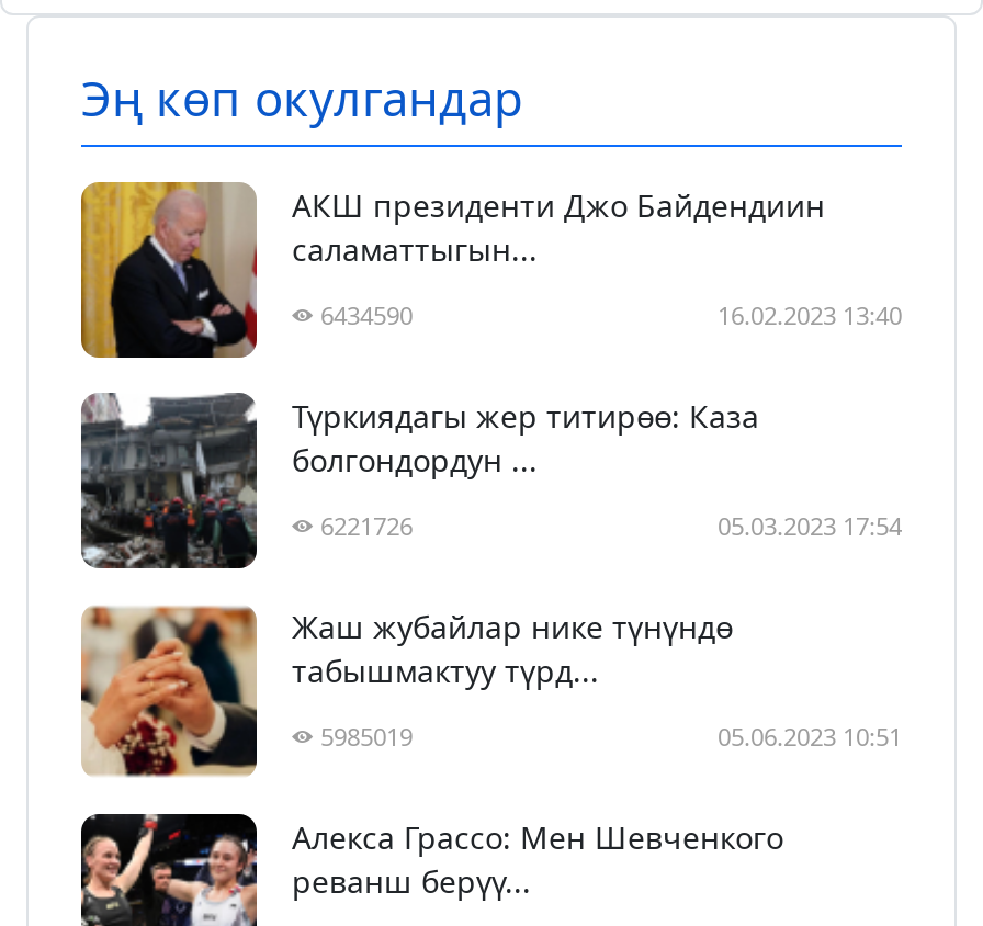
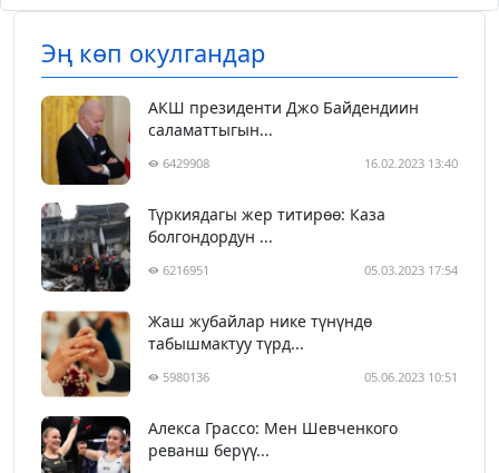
- 6434590
+ 6429908

- 6221726
+ 6216951

- 5985019
+ 5980136
